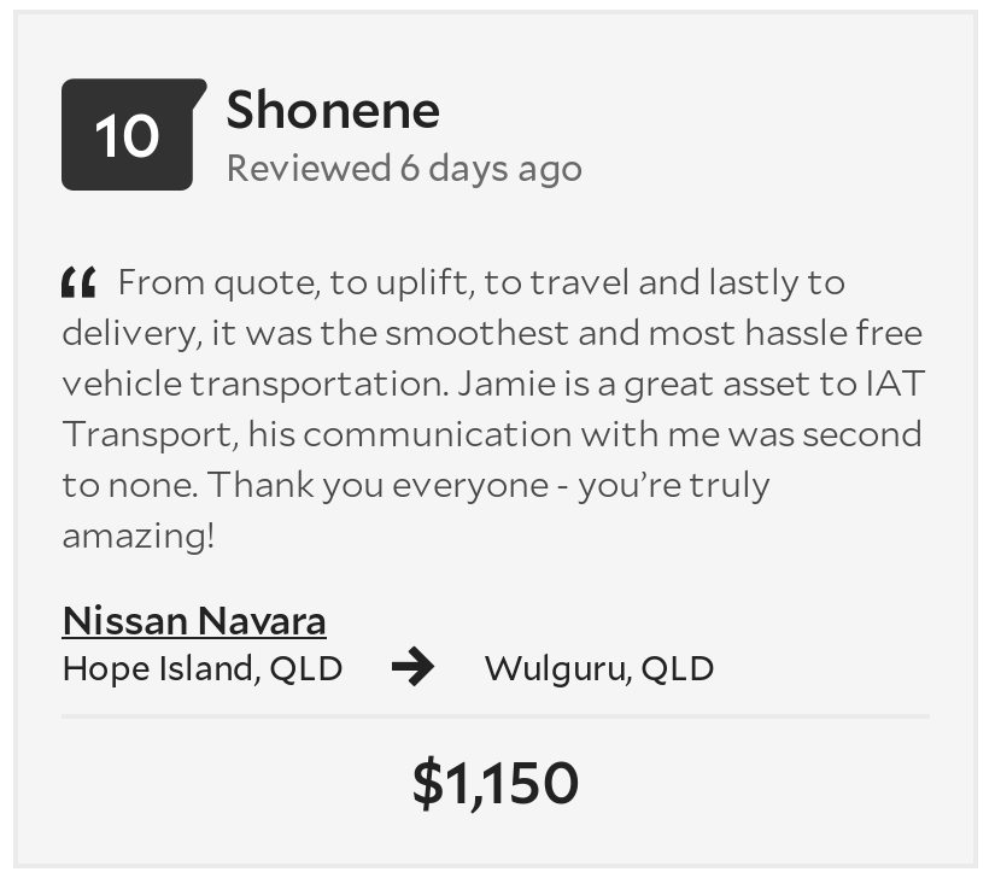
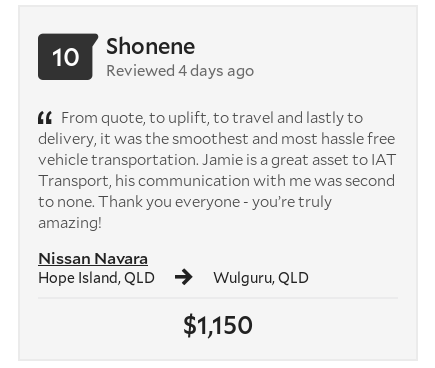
- Reviewed 6 days ago
+ Reviewed 4 days ago
